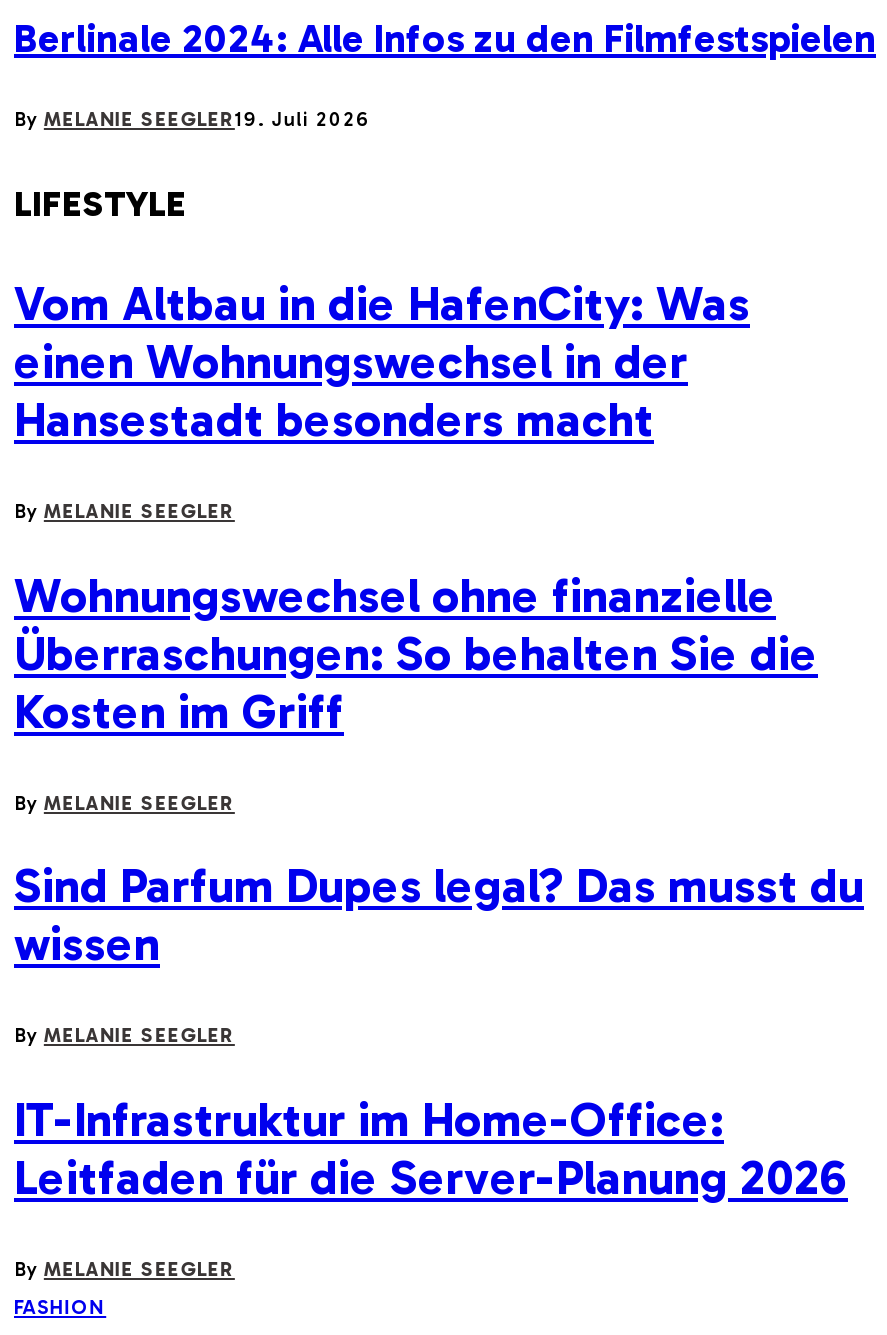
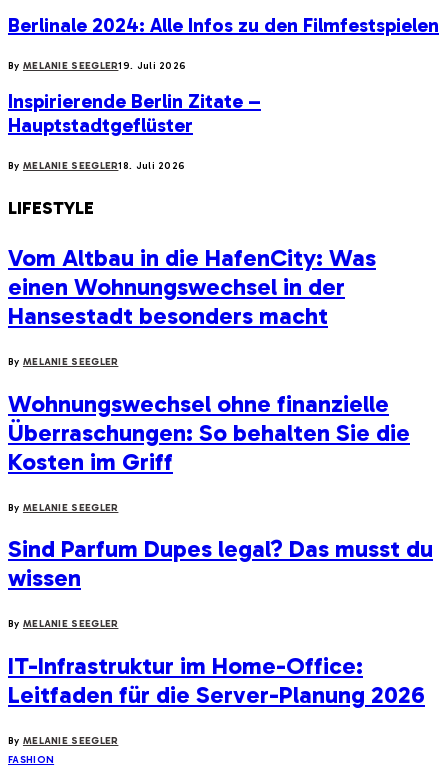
+ Inspirierende Berlin Zitate –
+ Hauptstadtgeflüster
+ By MELANIE SEEGLER18. Juli 2026
